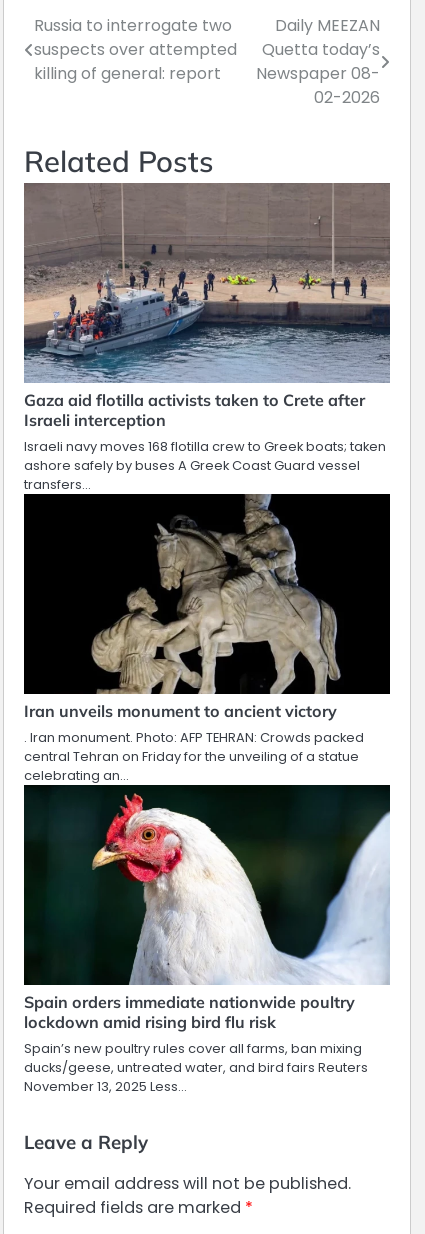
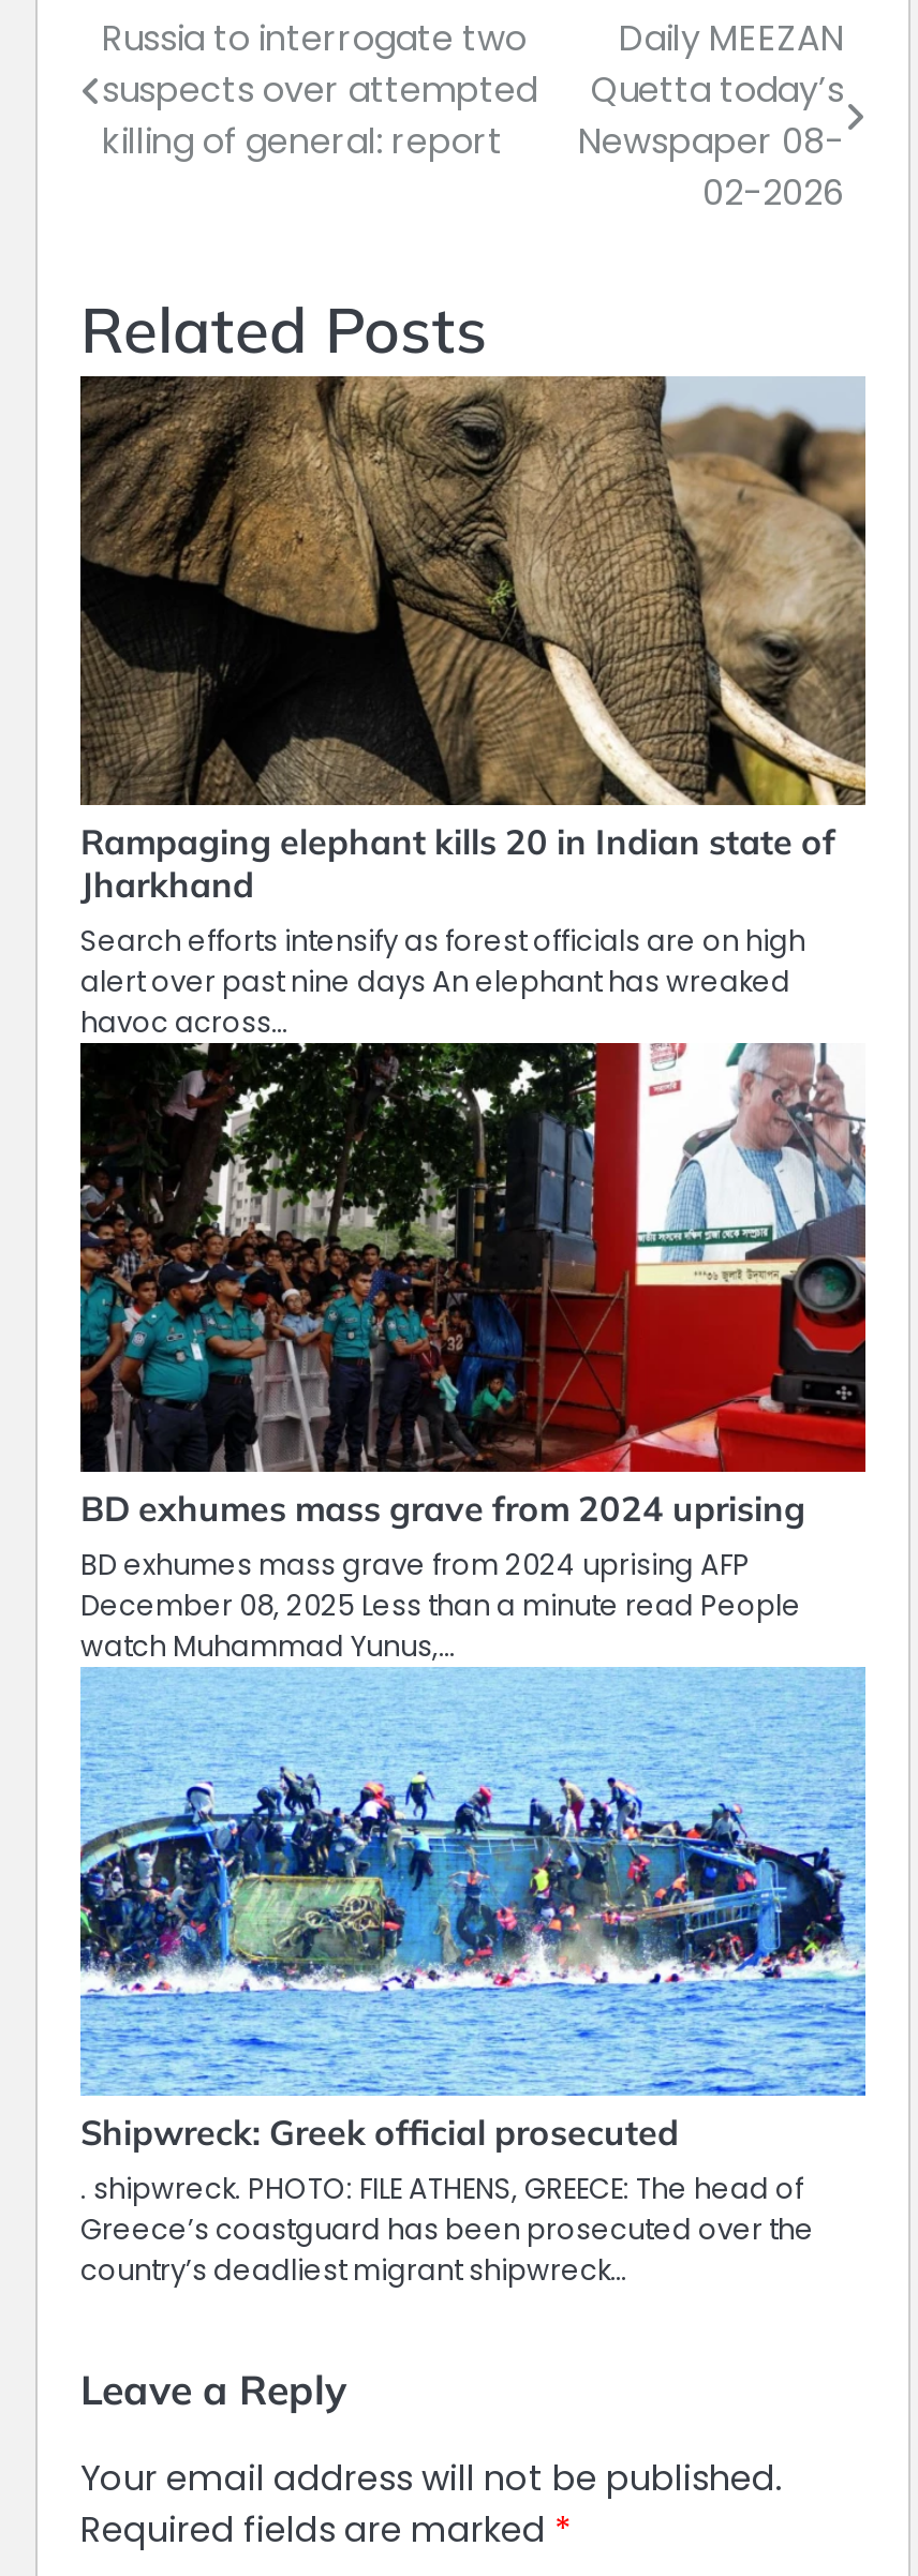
- [image]
- Gaza aid flotilla activists taken to Crete after
- Israeli interception
- Israeli navy moves 168 flotilla crew to Greek boats; taken
- ashore safely by buses A Greek Coast Guard vessel
- transfers…
+ [image]
+ Rampaging elephant kills 20 in Indian state of
+ Jharkhand
+ Search efforts intensify as forest officials are on high
+ alert over past nine days An elephant has wreaked
+ havoc across…

- [image]
- Iran unveils monument to ancient victory
- . Iran monument. Photo: AFP TEHRAN: Crowds packed
- central Tehran on Friday for the unveiling of a statue
- celebrating an…
+ [image]
+ BD exhumes mass grave from 2024 uprising
+ BD exhumes mass grave from 2024 uprising AFP
+ December 08, 2025 Less than a minute read People
+ watch Muhammad Yunus,…

- [image]
- Spain orders immediate nationwide poultry
- lockdown amid rising bird flu risk
- Spain’s new poultry rules cover all farms, ban mixing
- ducks/geese, untreated water, and bird fairs Reuters
- November 13, 2025 Less…
+ [image]
+ Shipwreck: Greek official prosecuted
+ . shipwreck. PHOTO: FILE ATHENS, GREECE: The head of
+ Greece’s coastguard has been prosecuted over the
+ country’s deadliest migrant shipwreck…
